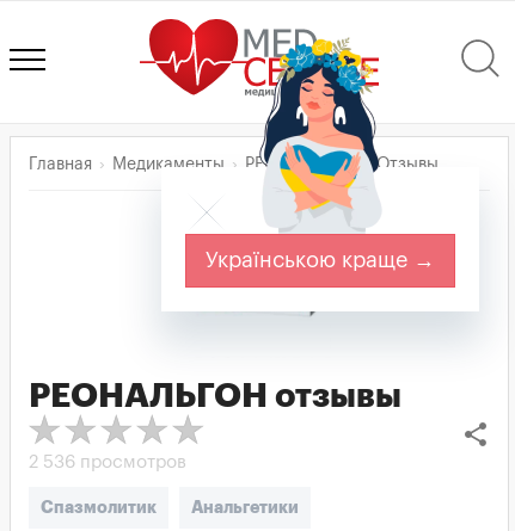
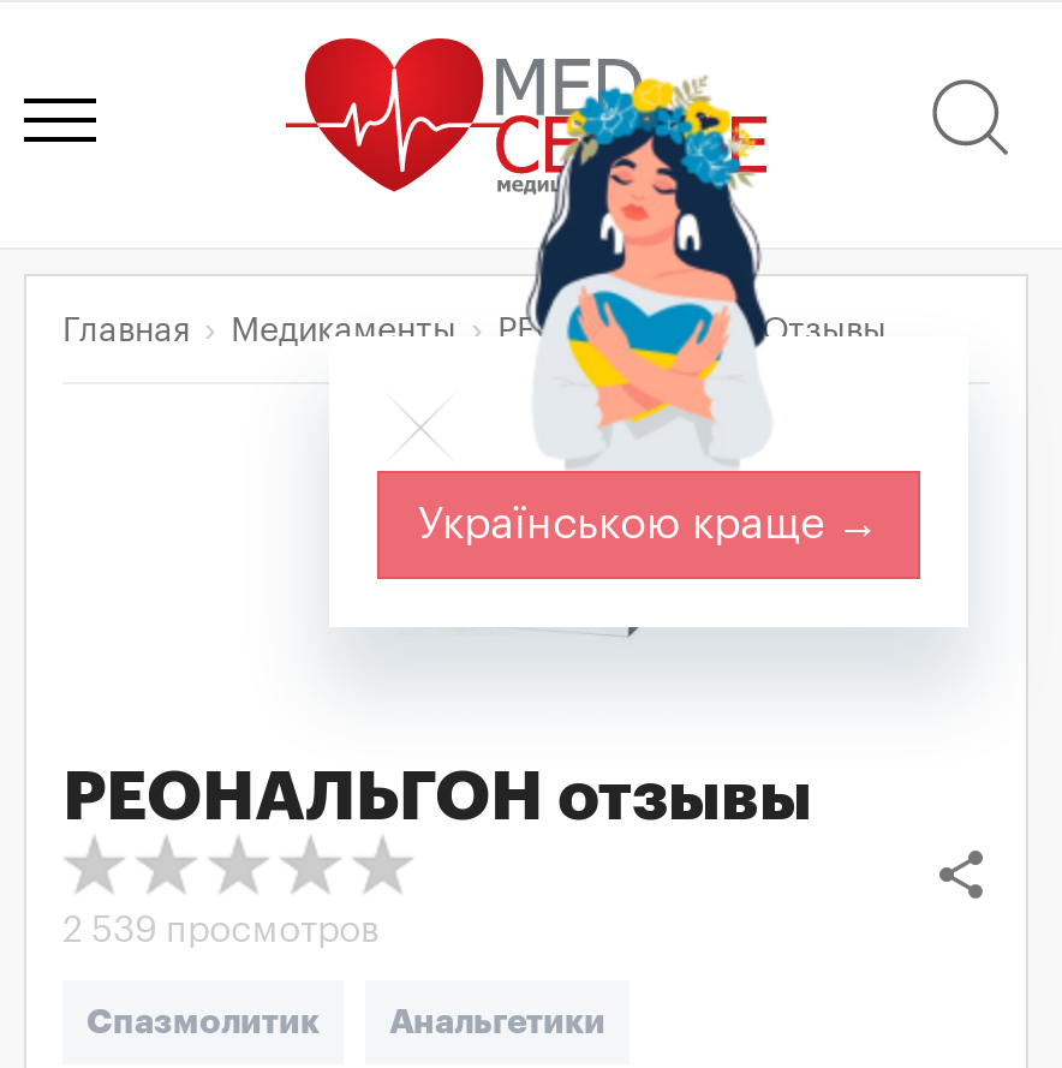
- 2 536 просмотров
+ 2 539 просмотров
